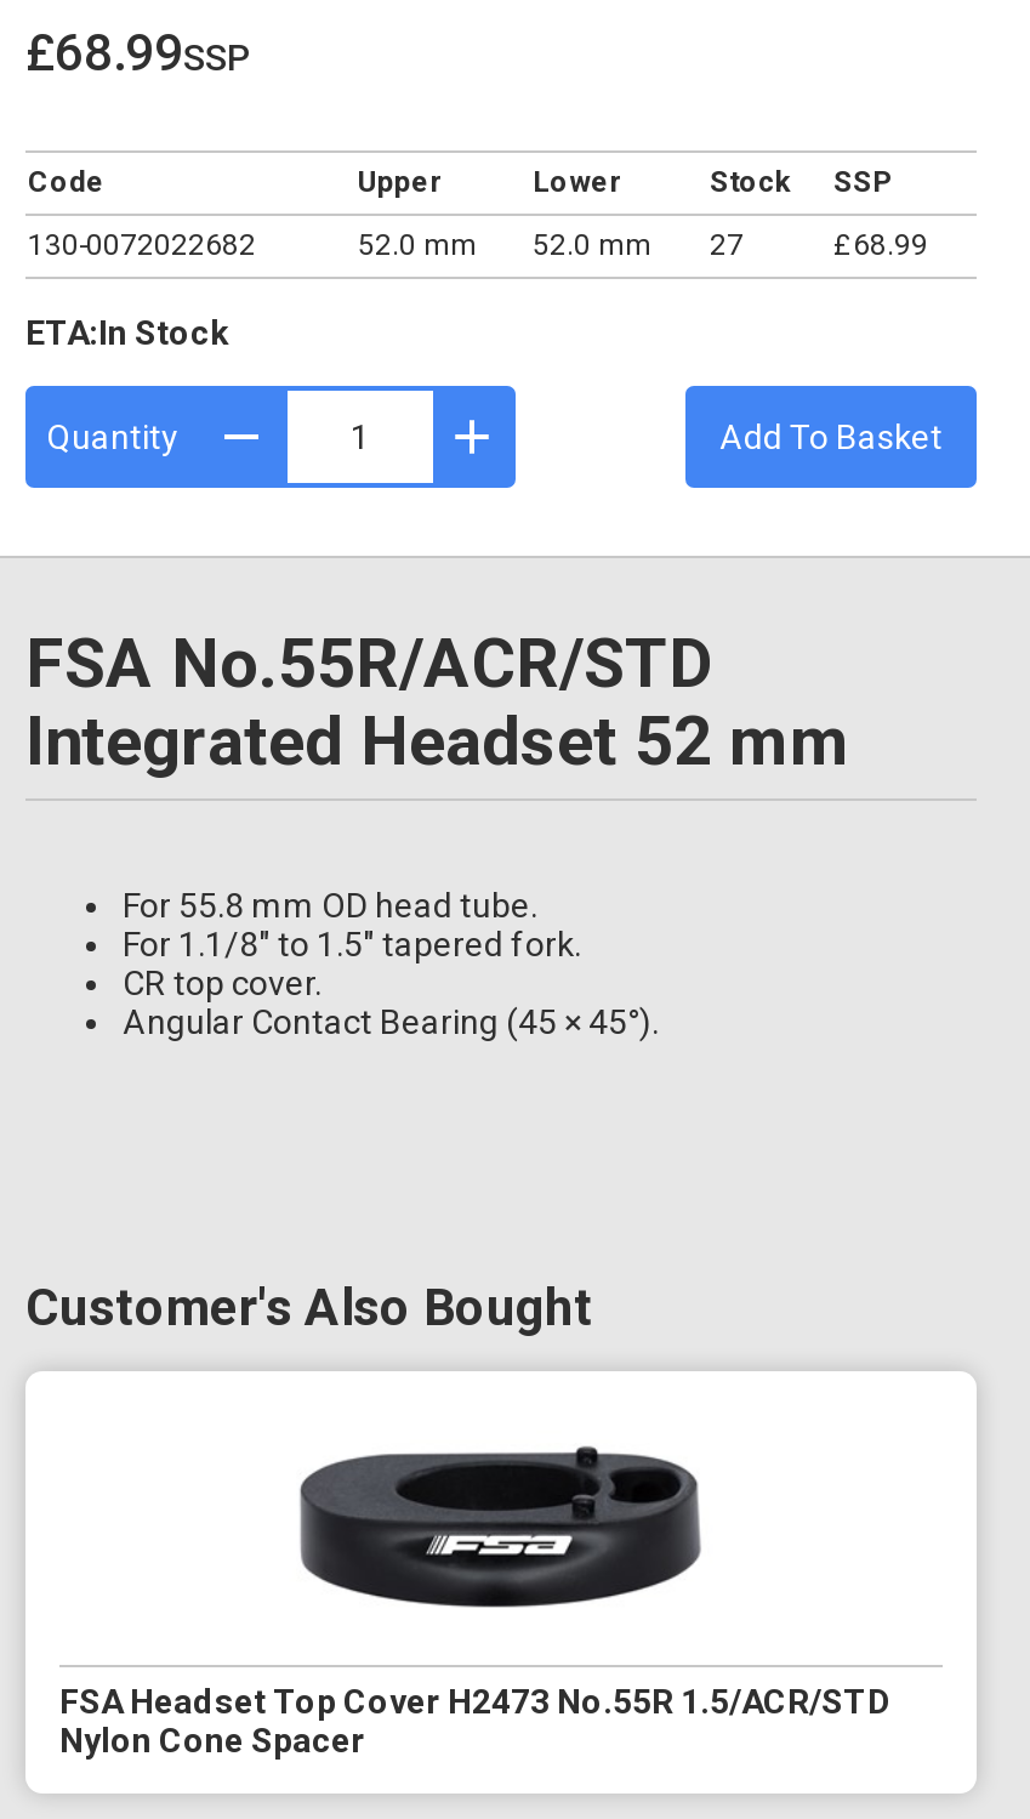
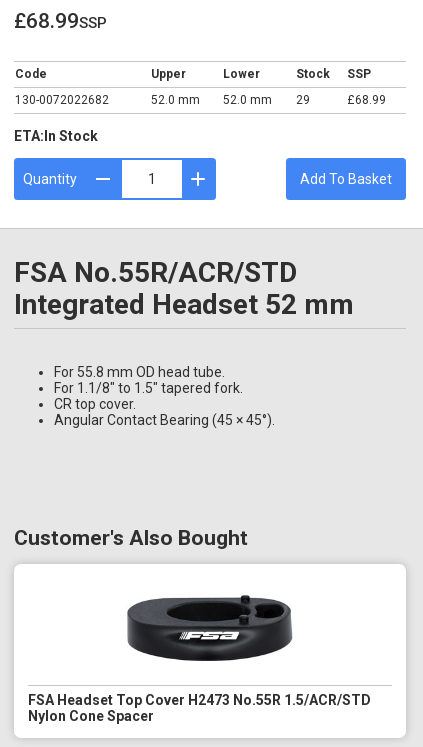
- 52.0 mm 52.0 mm 27
+ 52.0 mm 52.0 mm 29
